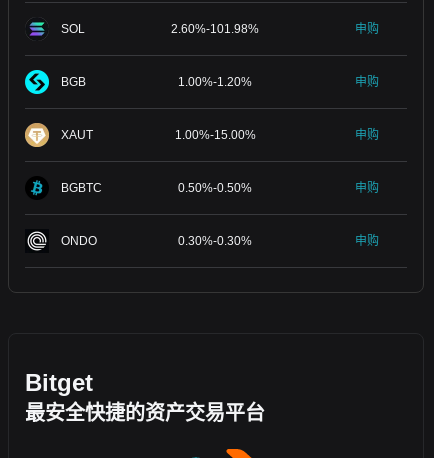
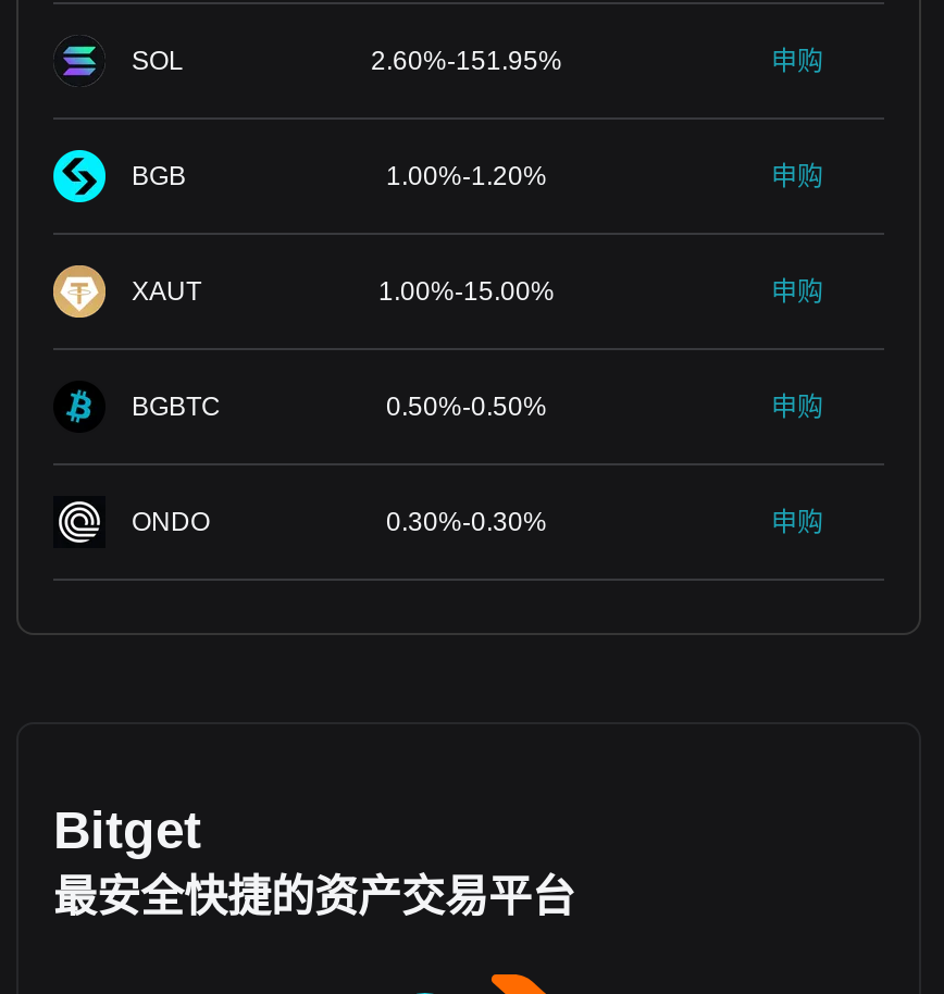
- 2.60%-101.98%
+ 2.60%-151.95%
